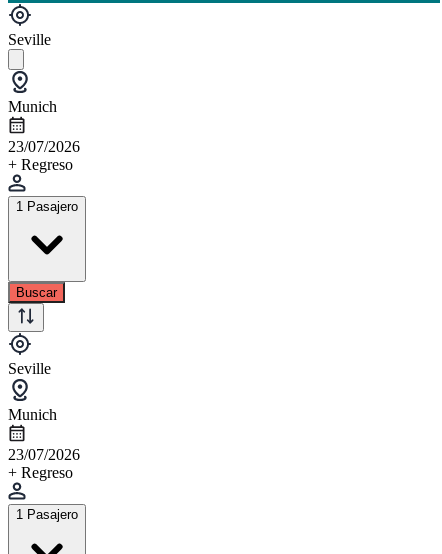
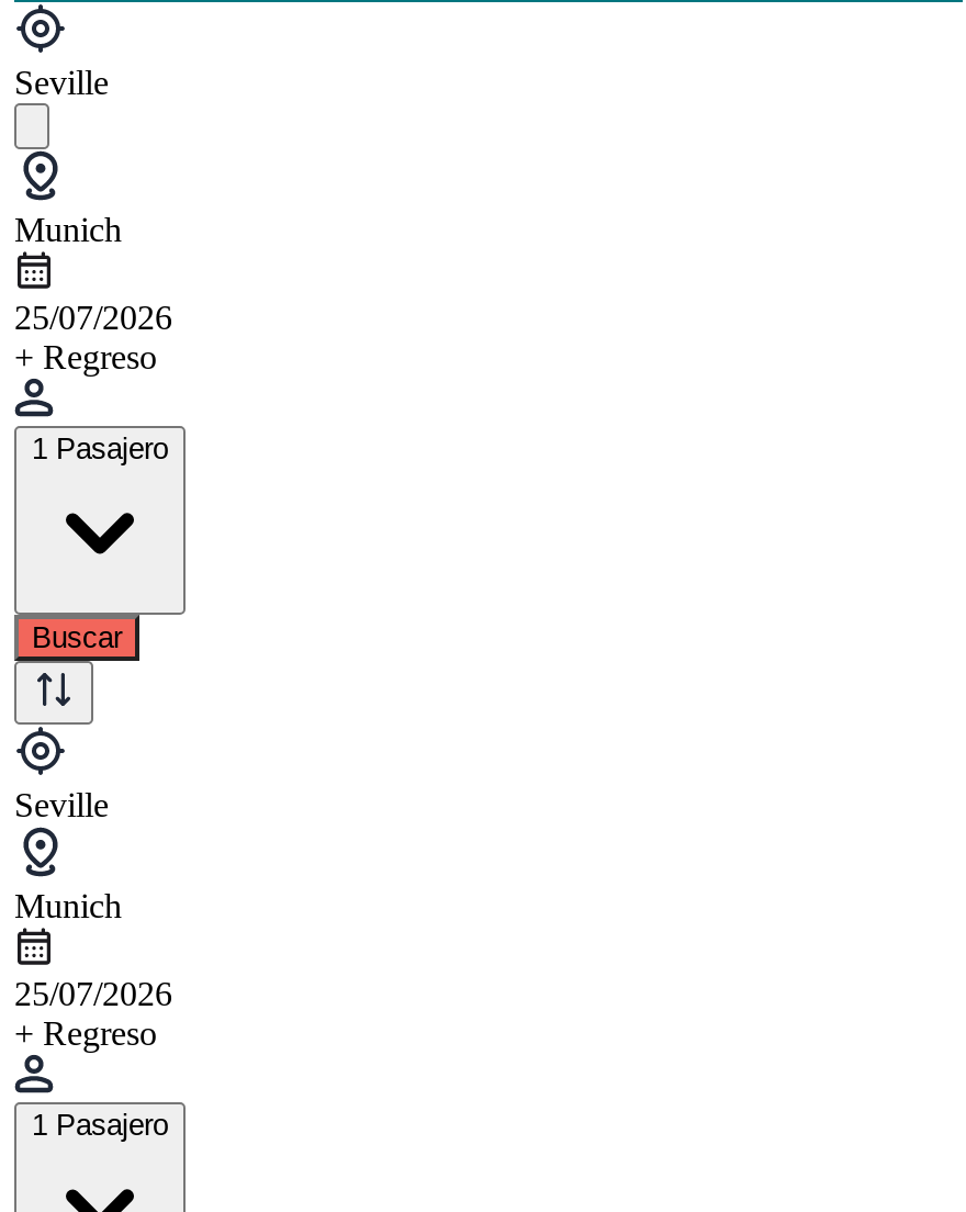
- 23/07/2026
+ 25/07/2026

- 23/07/2026
+ 25/07/2026
